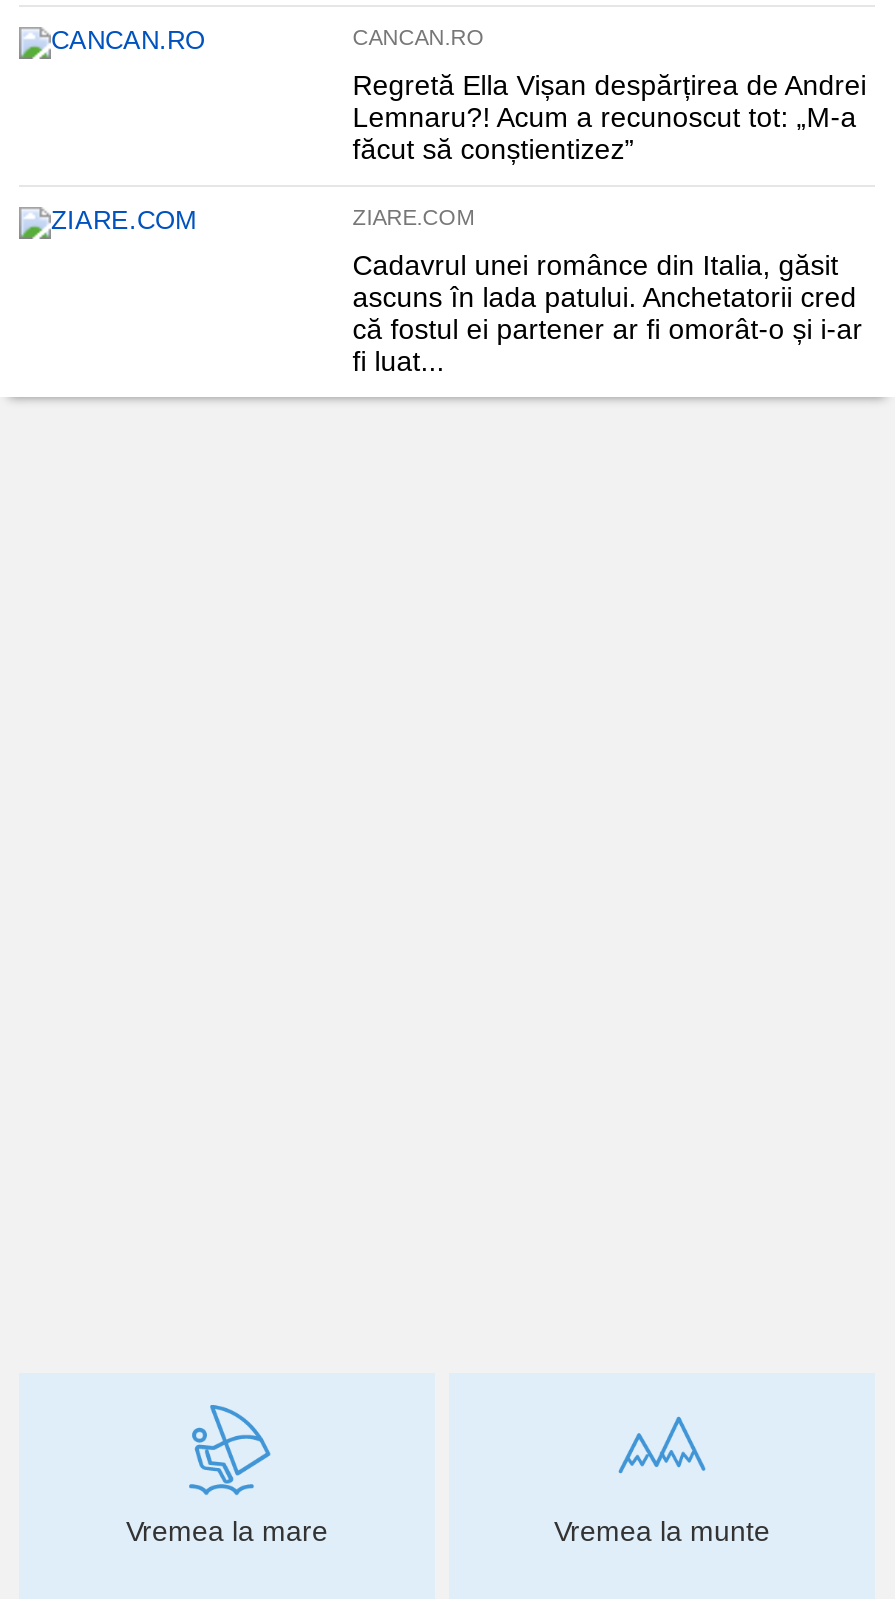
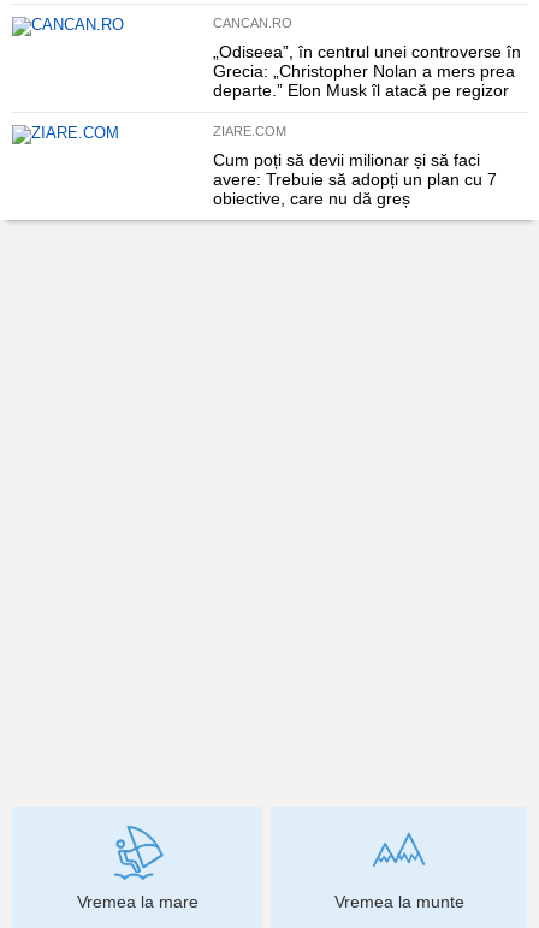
- Regretă Ella Vișan despărțirea de Andrei
- Lemnaru?! Acum a recunoscut tot: „M-a
- făcut să conștientizez”
+ „Odiseea”, în centrul unei controverse în
+ Grecia: „Christopher Nolan a mers prea
+ departe.” Elon Musk îl atacă pe regizor

- Cadavrul unei românce din Italia, găsit
- ascuns în lada patului. Anchetatorii cred
- că fostul ei partener ar fi omorât-o și i-ar
- fi luat...
+ Cum poți să devii milionar și să faci
+ avere: Trebuie să adopți un plan cu 7
+ obiective, care nu dă greș
